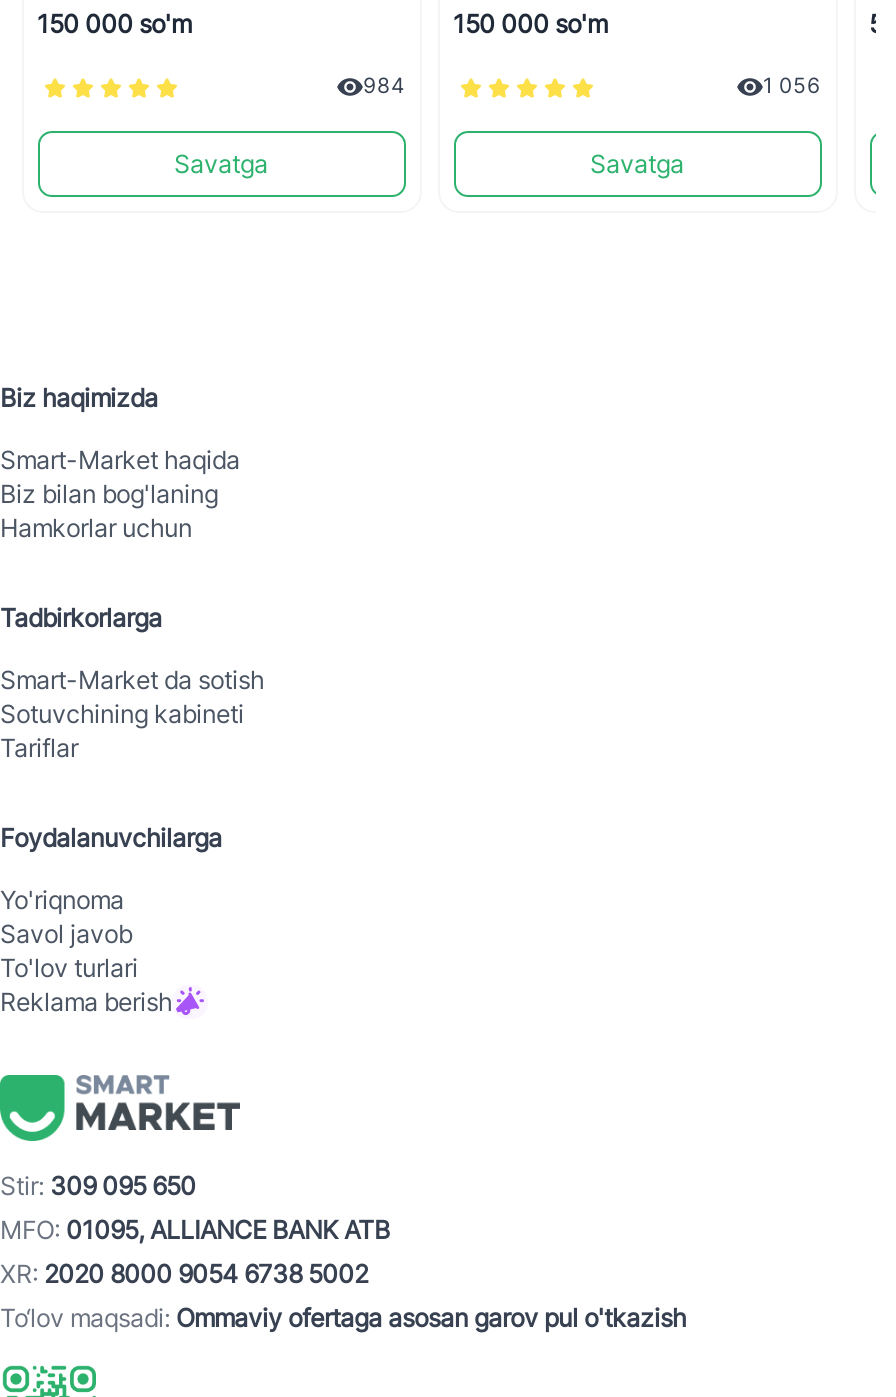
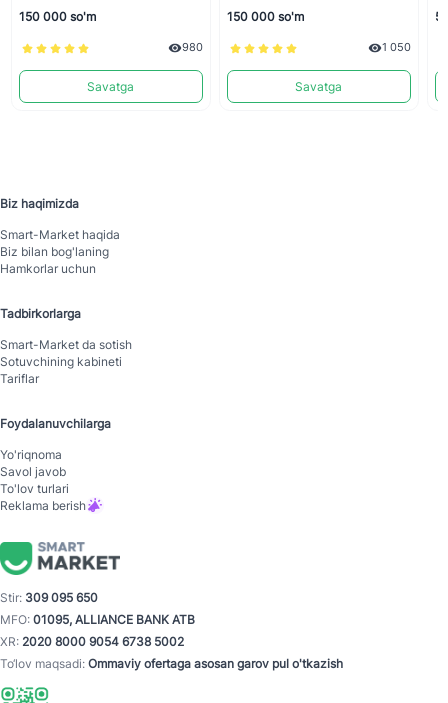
- 984
+ 980

- 1 056
+ 1 050
